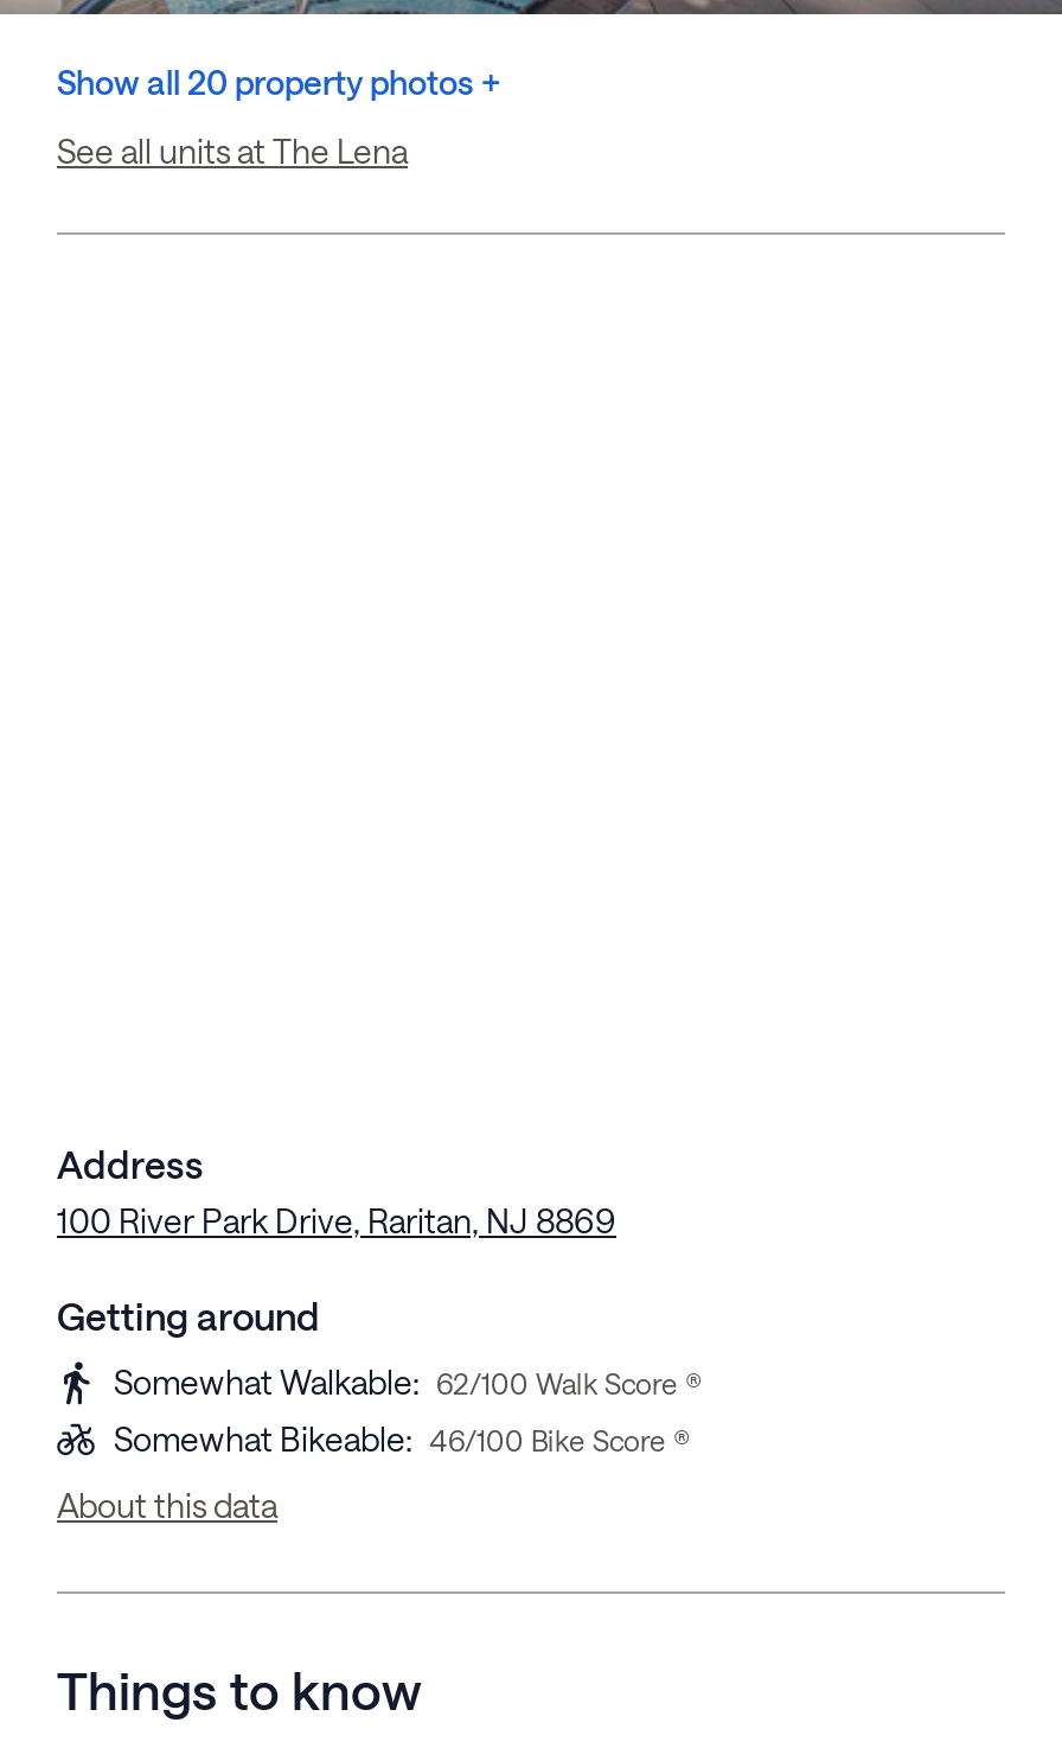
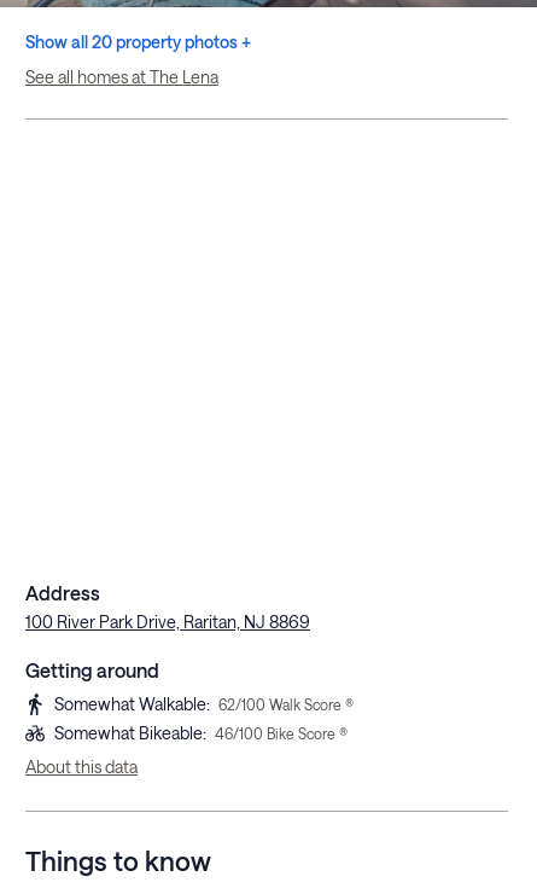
- See all units at The Lena
+ See all homes at The Lena
